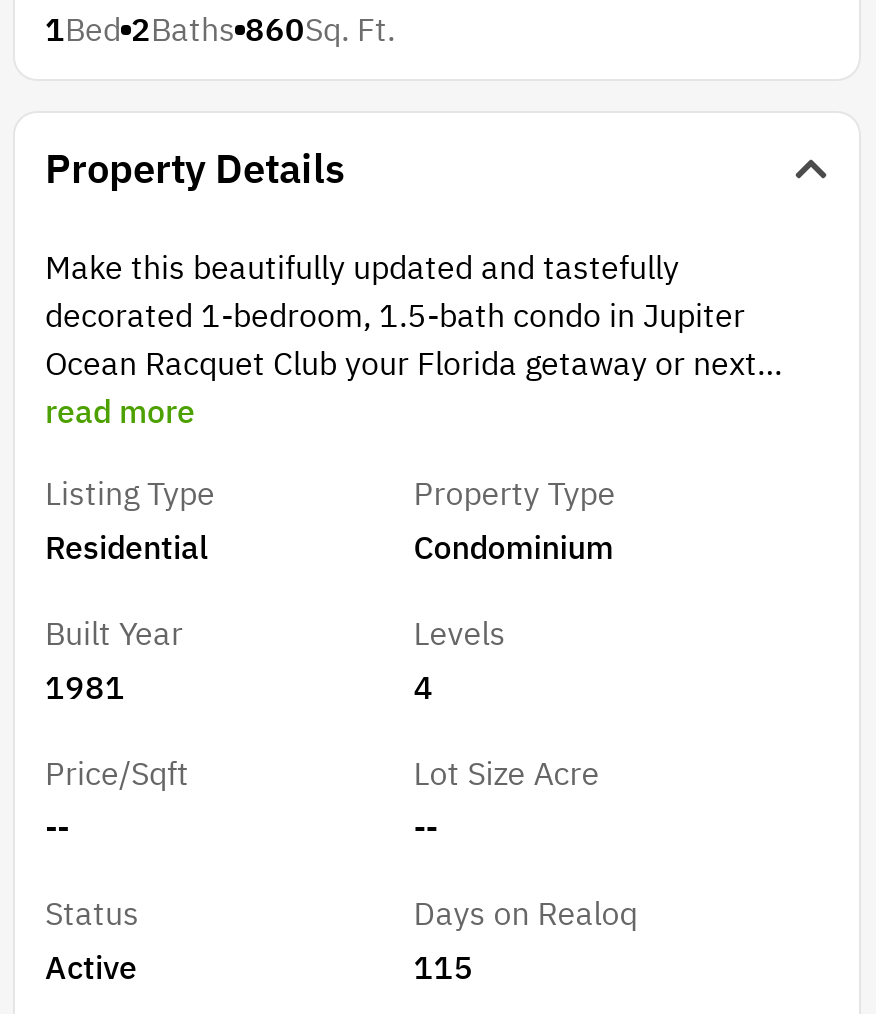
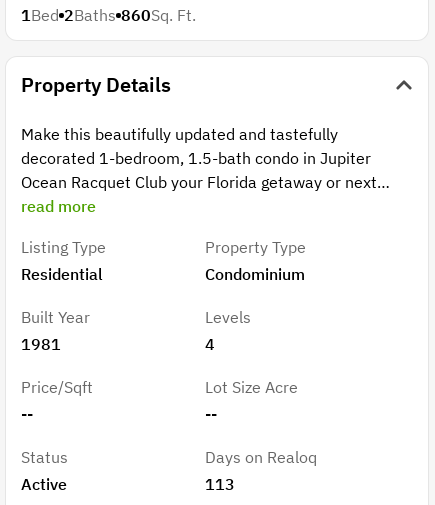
- 115
+ 113
